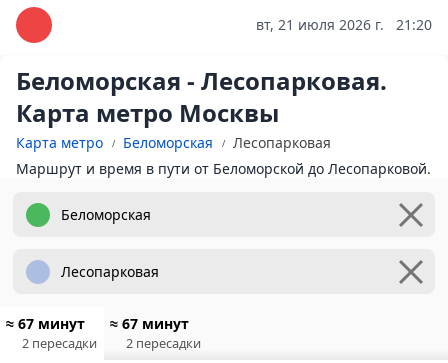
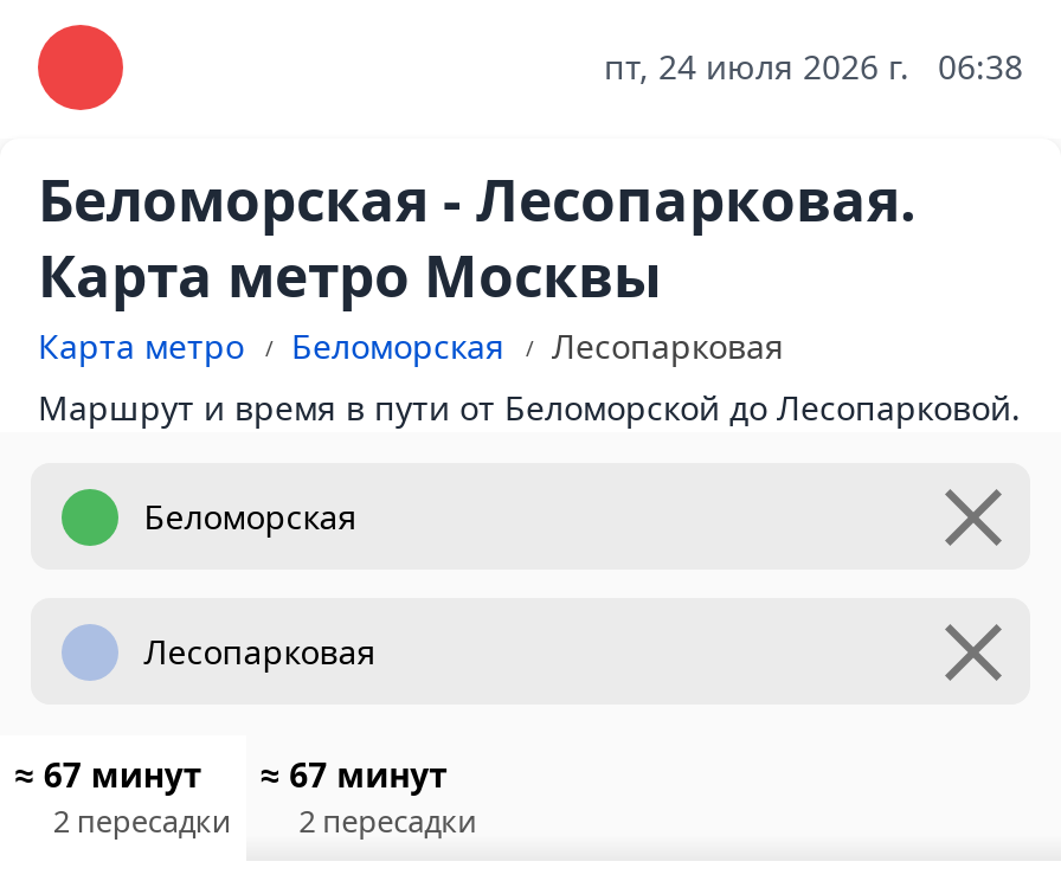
- вт, 21 июля 2026 г.
+ пт, 24 июля 2026 г.

- 21:20
+ 06:38
